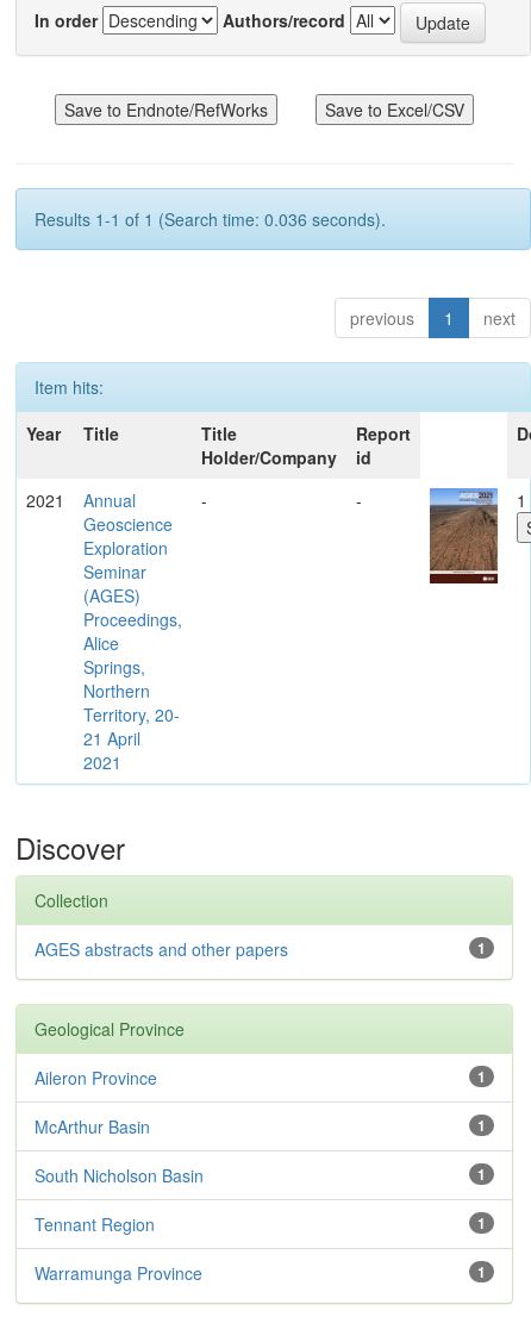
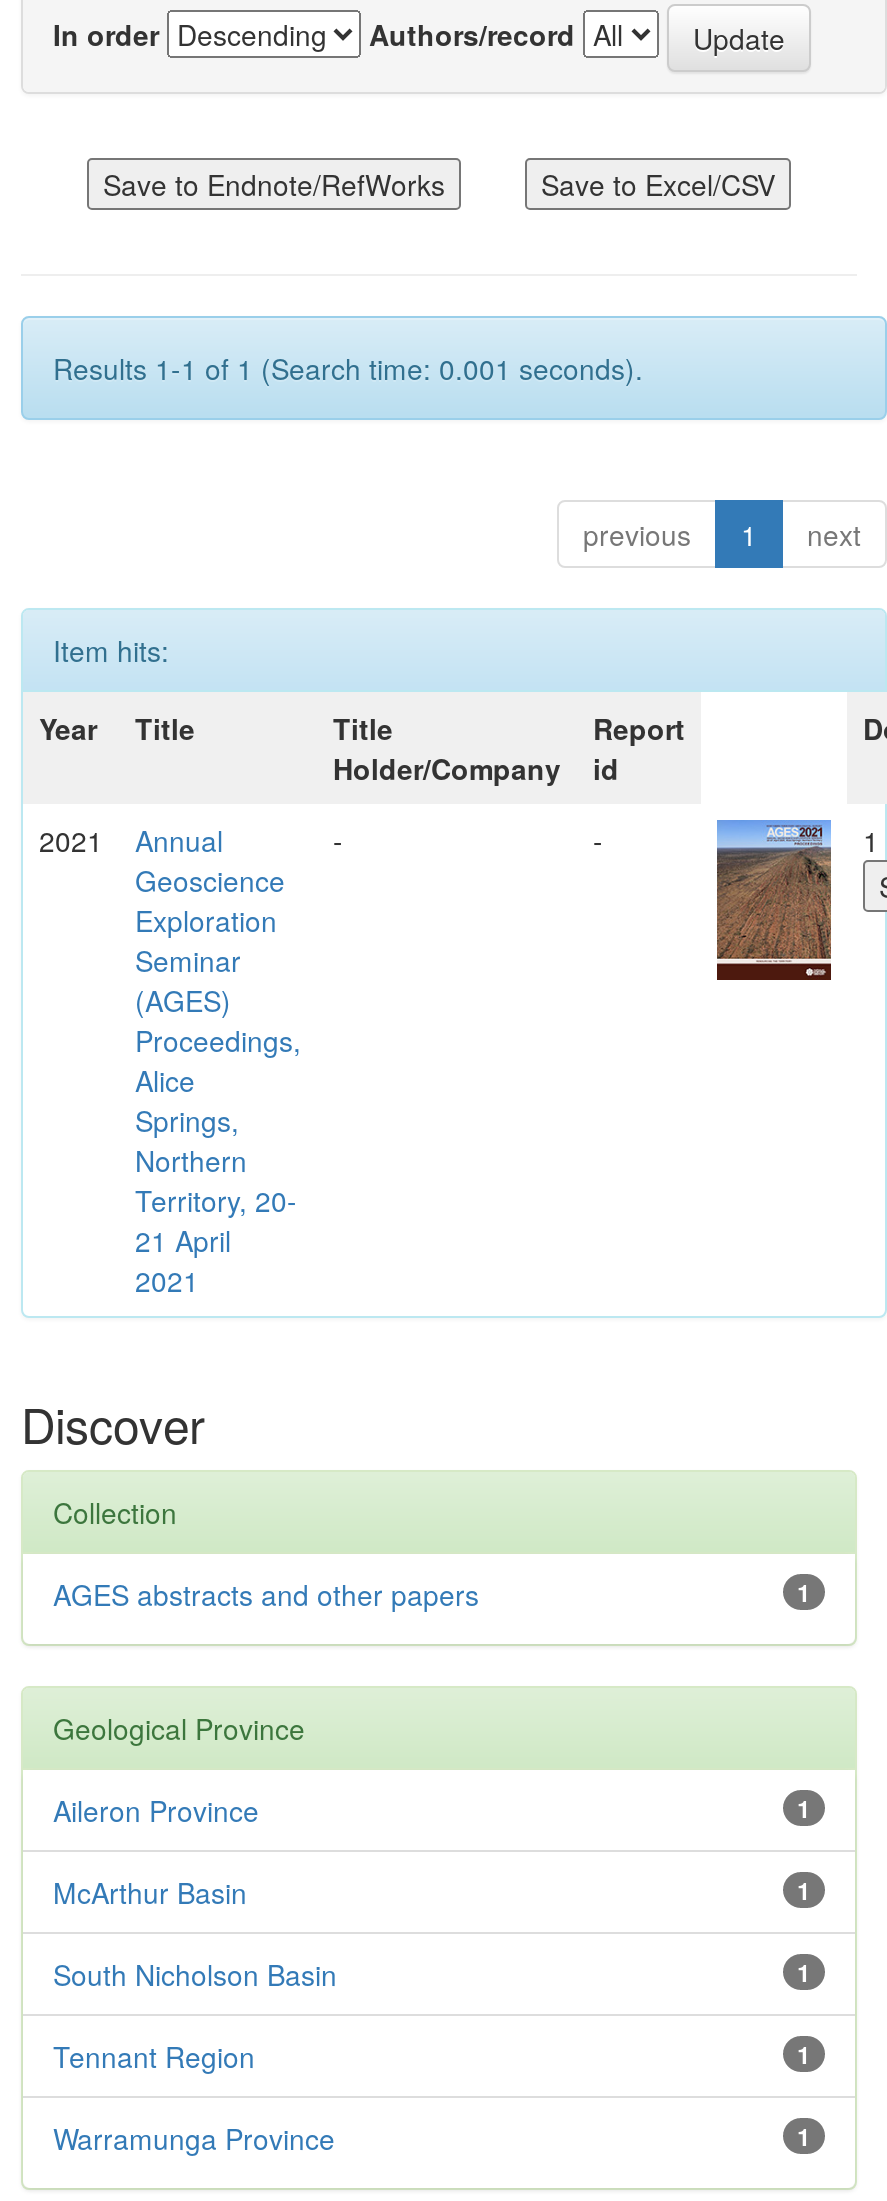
- Results 1-1 of 1 (Search time: 0.036 seconds).
+ Results 1-1 of 1 (Search time: 0.001 seconds).
